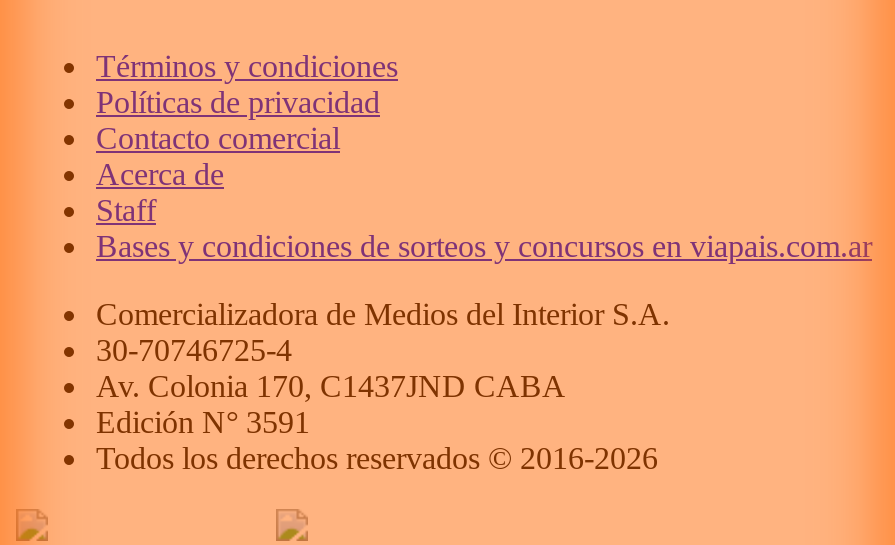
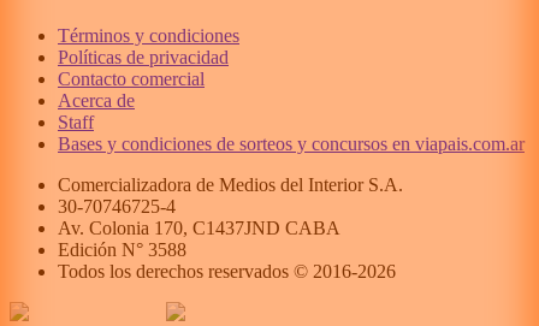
- Edición N° 3591
+ Edición N° 3588
